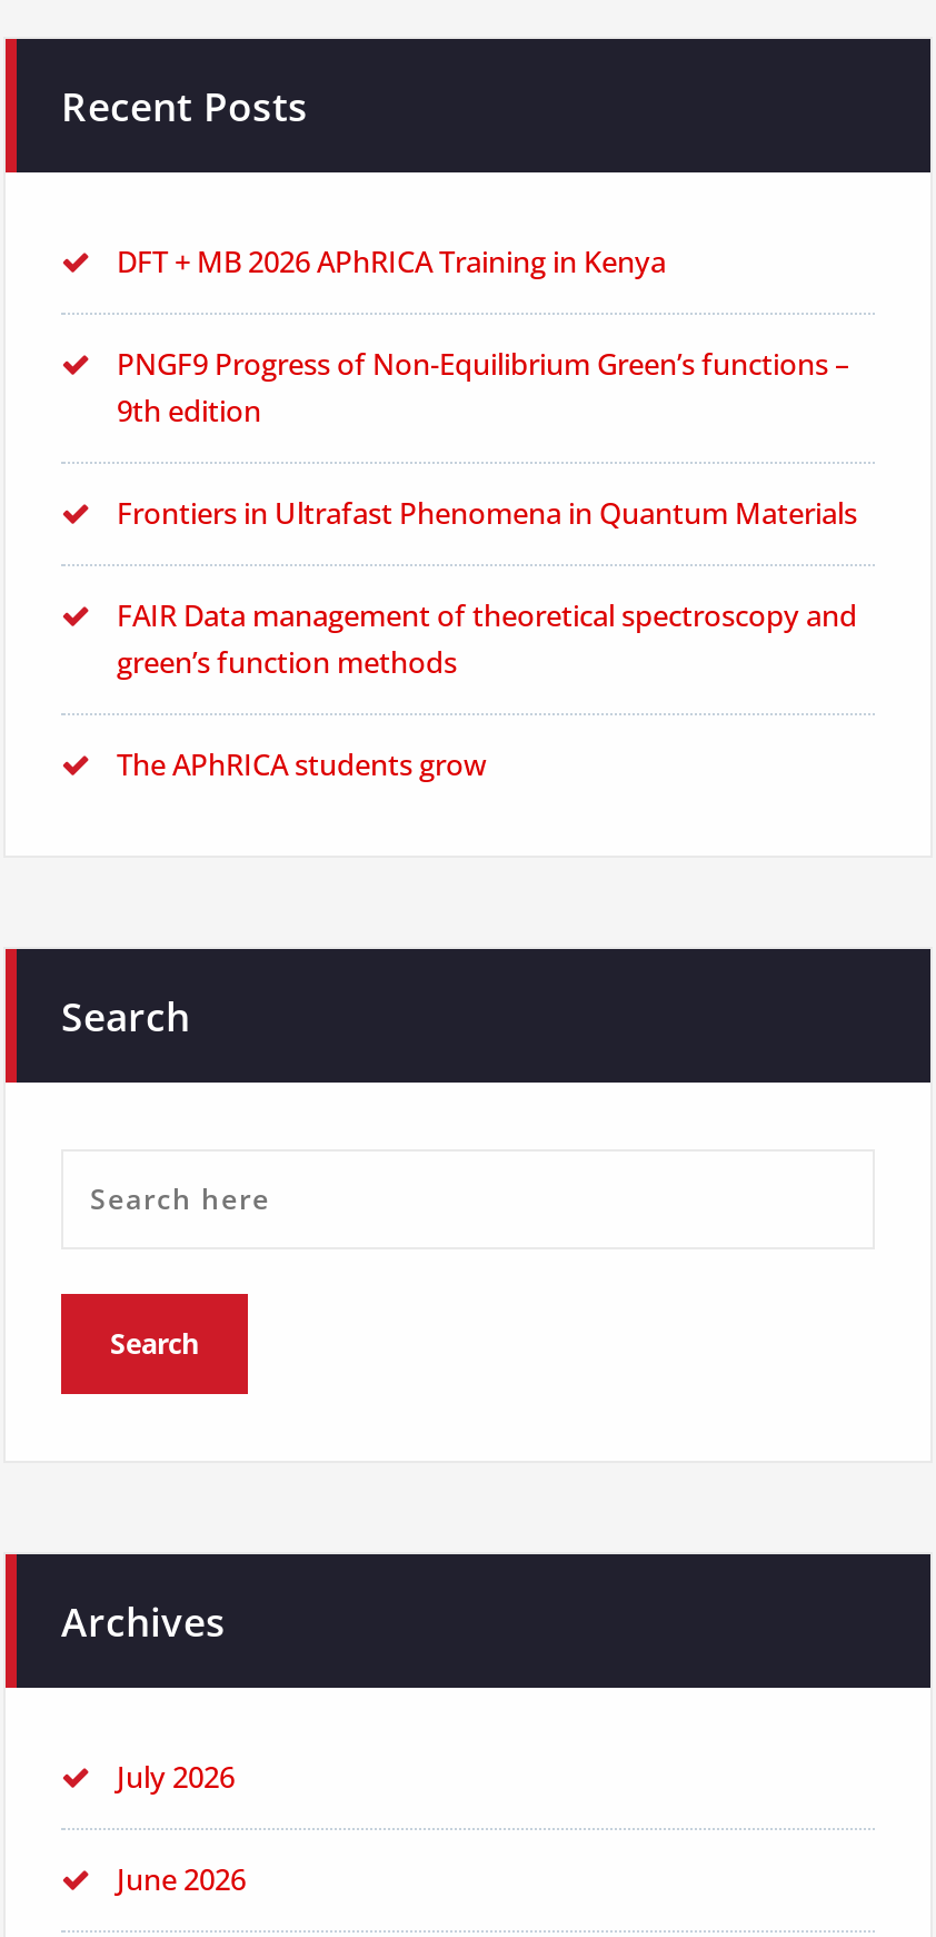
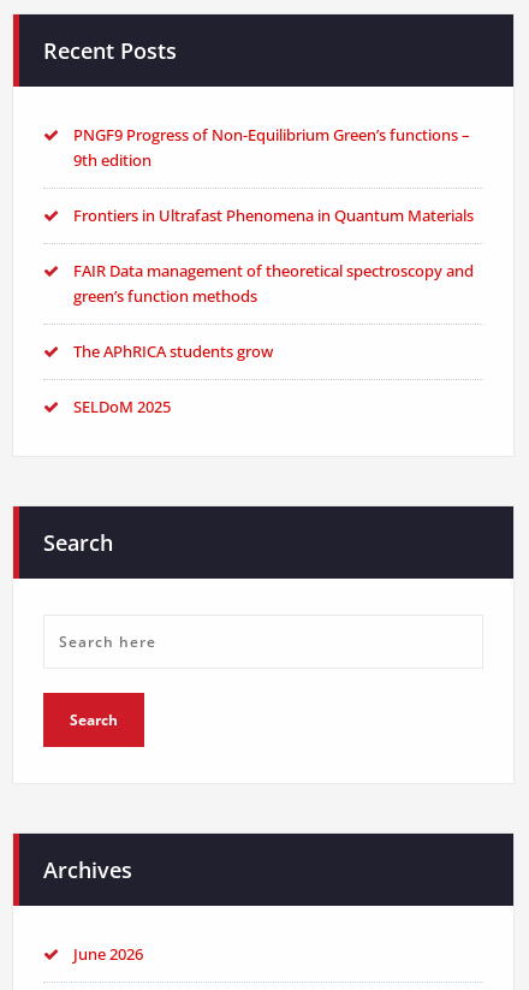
- DFT + MB 2026 APhRICA Training in Kenya

+ SELDoM 2025

- July 2026
